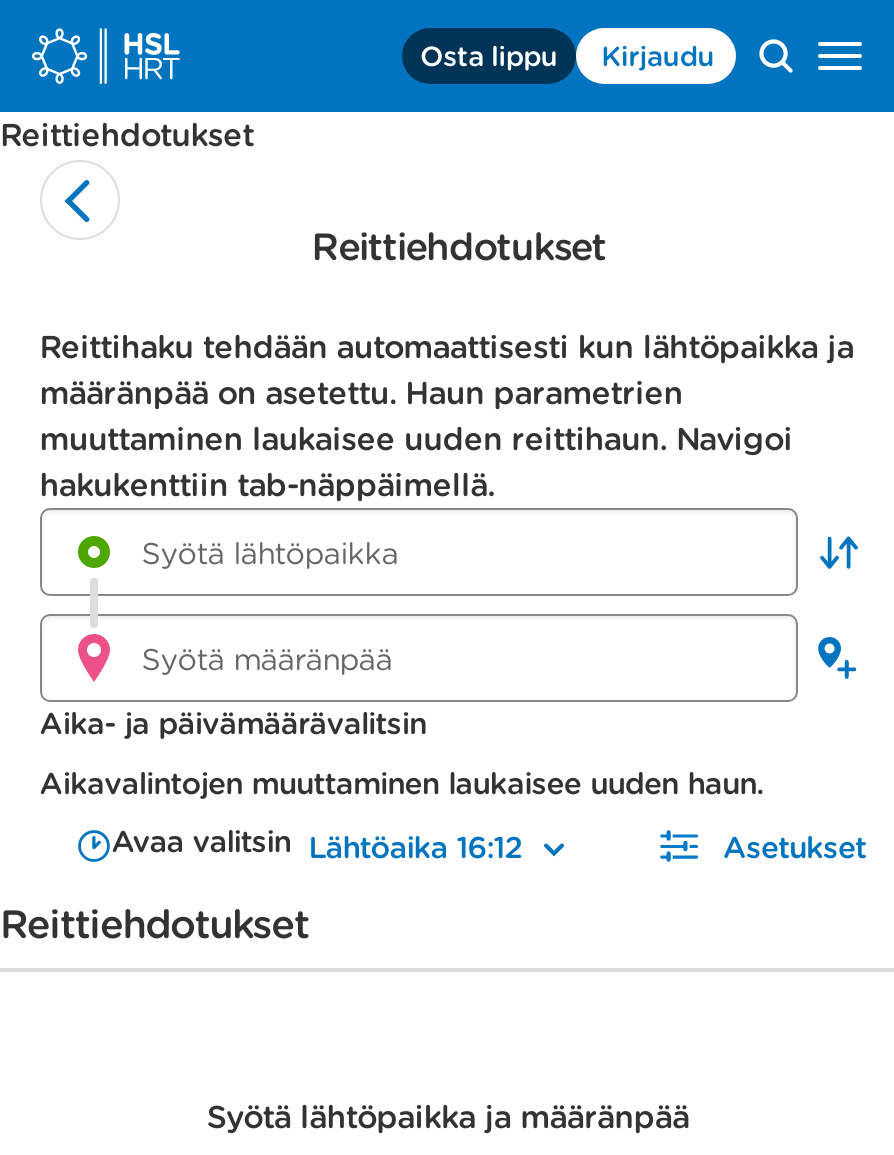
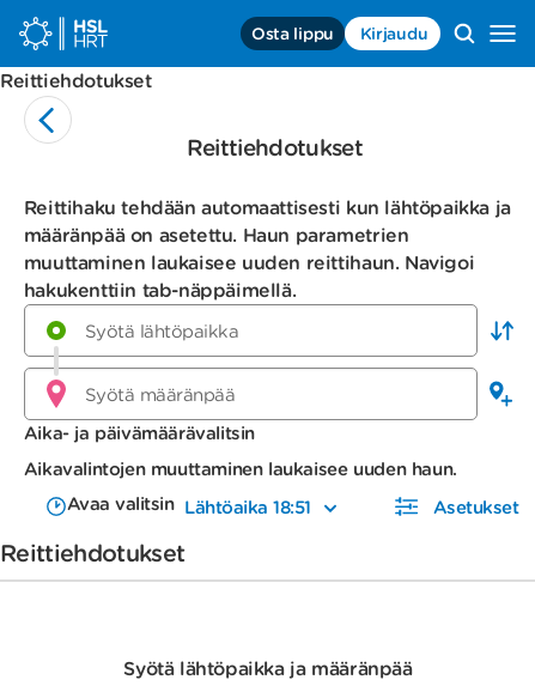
- Avaa valitsin Lähtöaika 16:12
+ Avaa valitsin Lähtöaika 18:51
